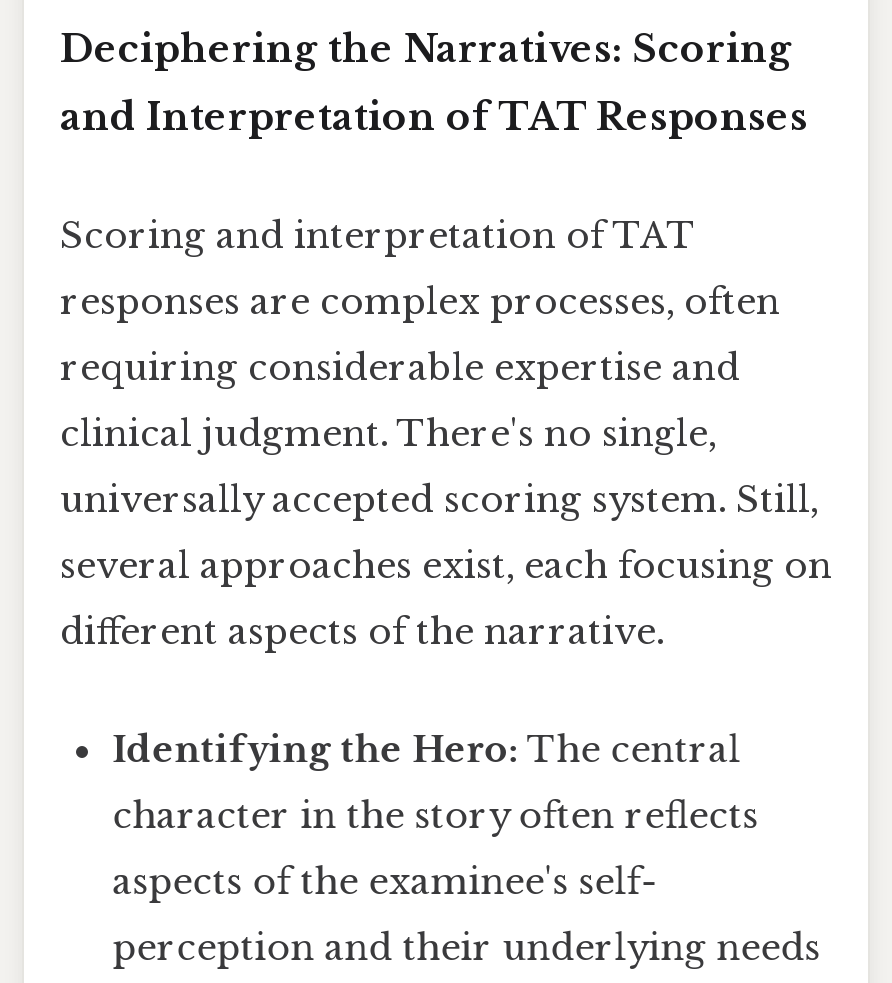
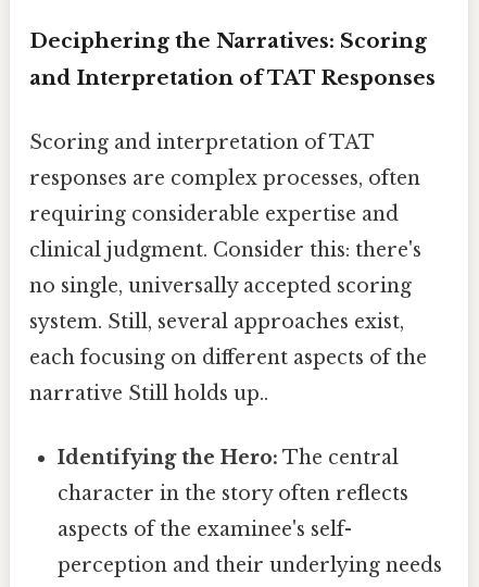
- clinical judgment. There's no single,
- universally accepted scoring system. Still,
- several approaches exist, each focusing on
- different aspects of the narrative.
+ clinical judgment. Consider this: there's
+ no single, universally accepted scoring
+ system. Still, several approaches exist,
+ each focusing on different aspects of the
+ narrative Still holds up..
